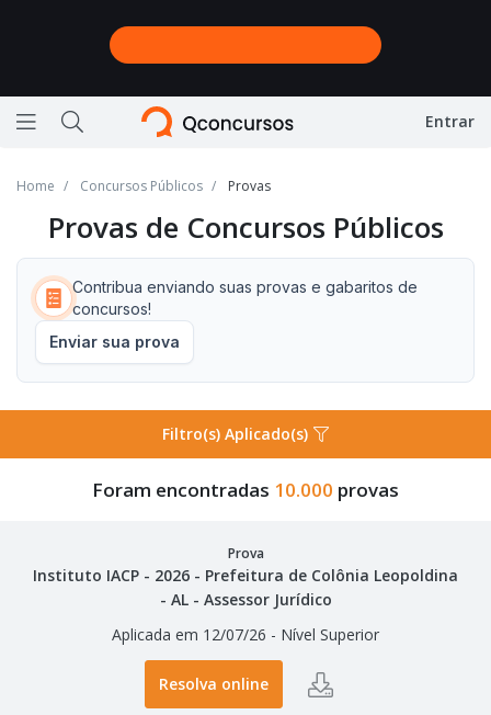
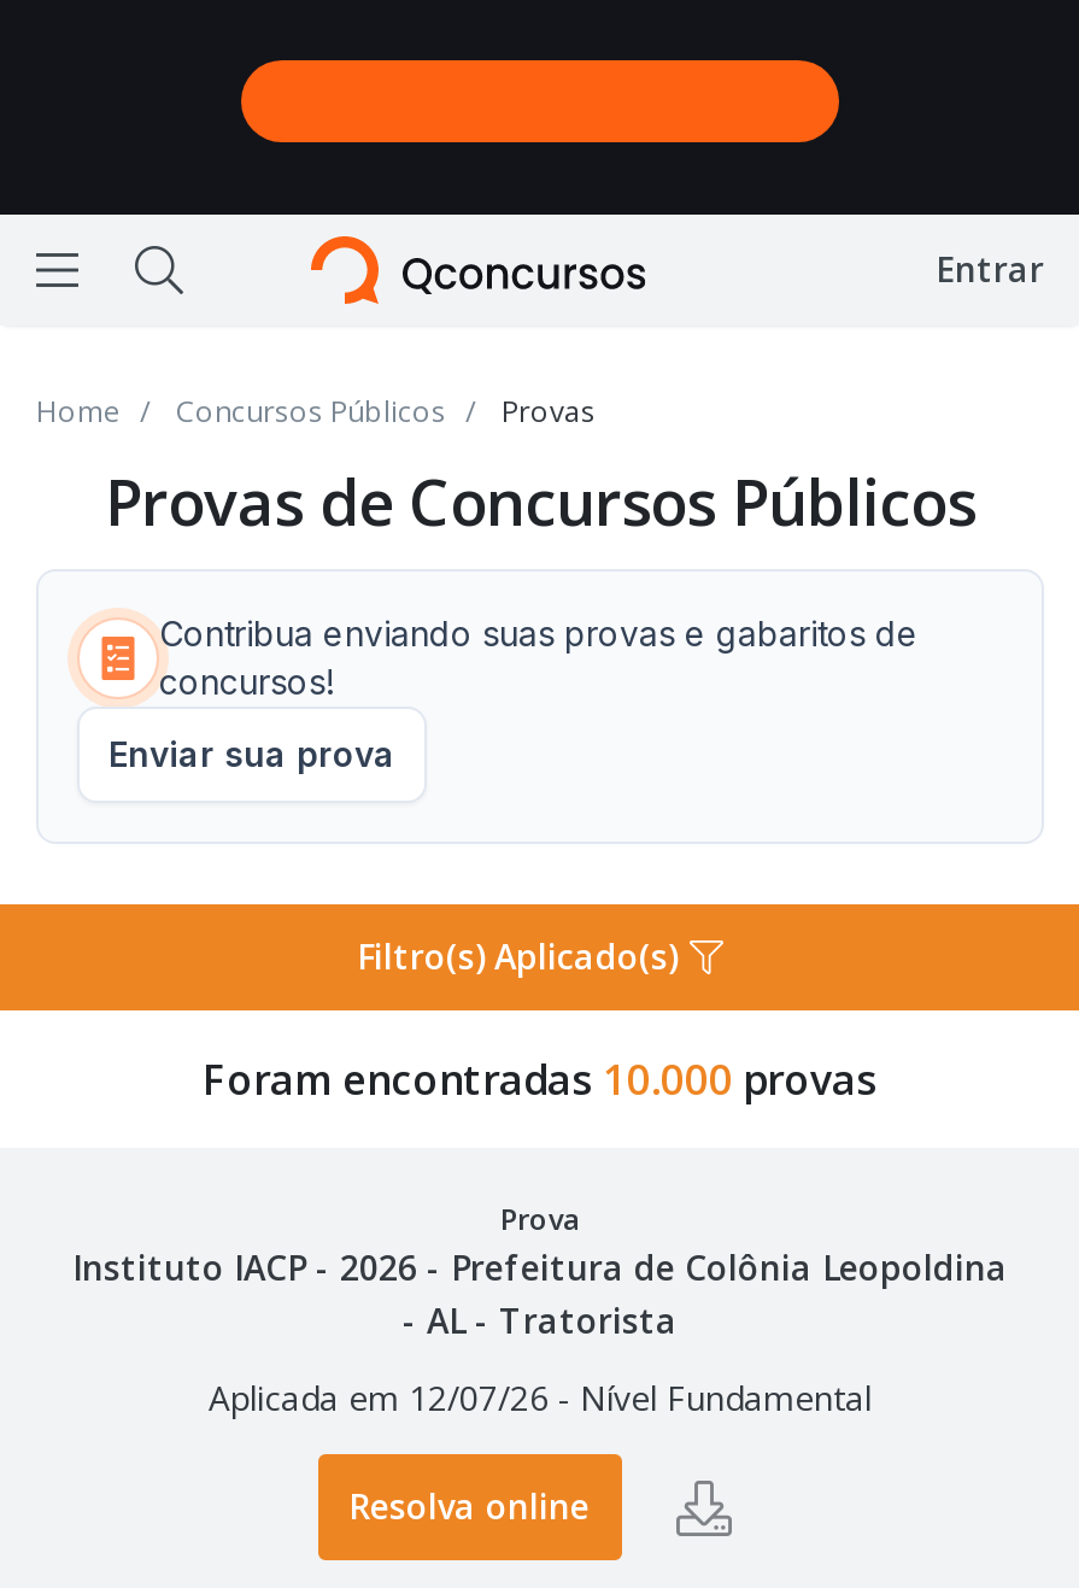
- - AL - Assessor Jurídico
+ - AL - Tratorista

- Aplicada em 12/07/26 - Nível Superior
+ Aplicada em 12/07/26 - Nível Fundamental
